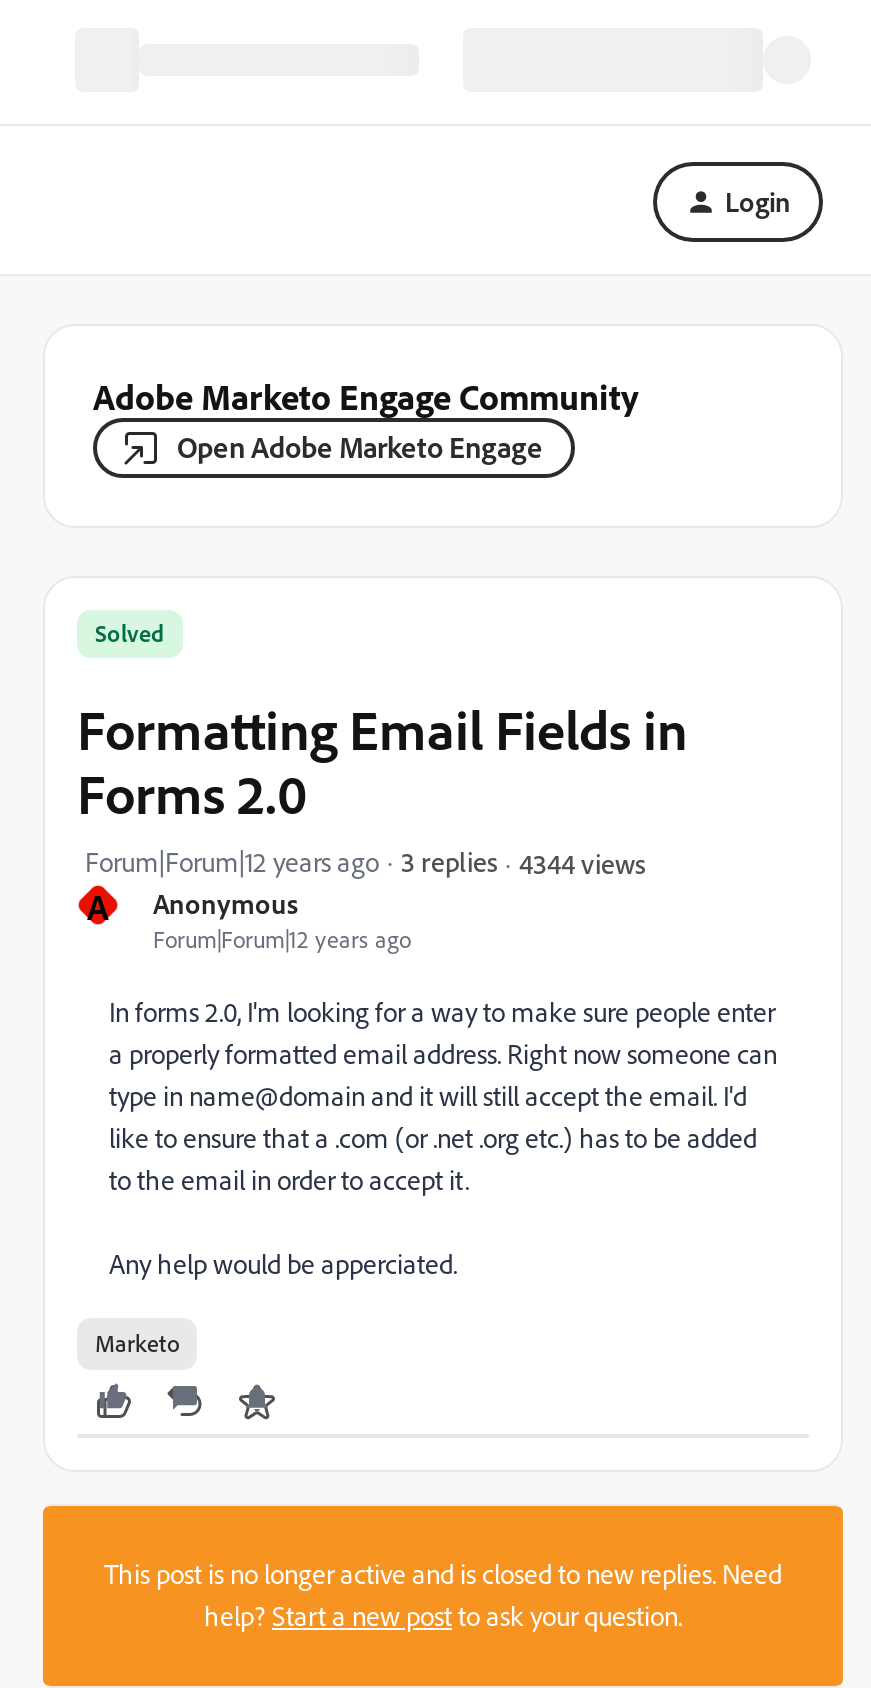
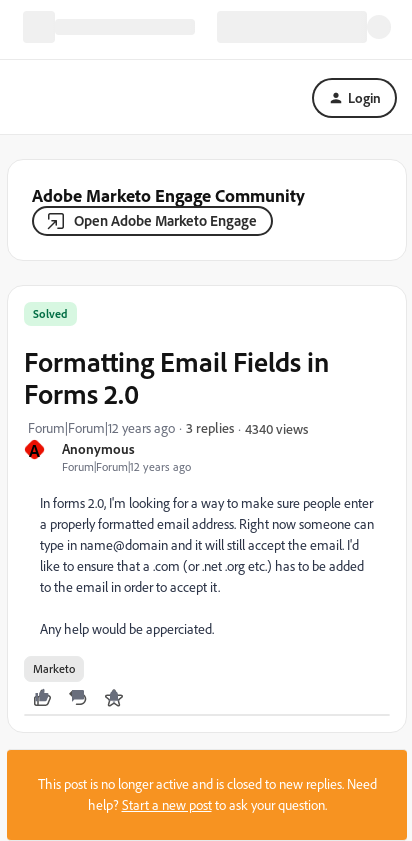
- 4344 views
+ 4340 views
